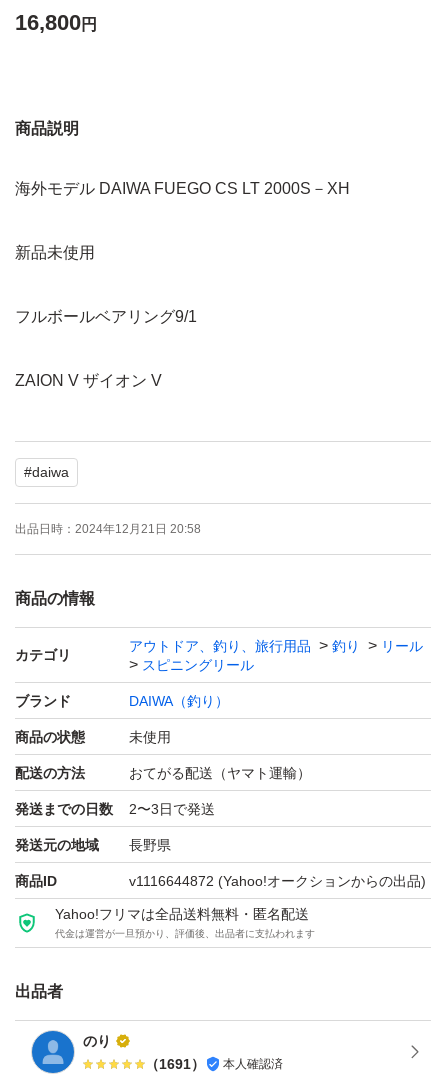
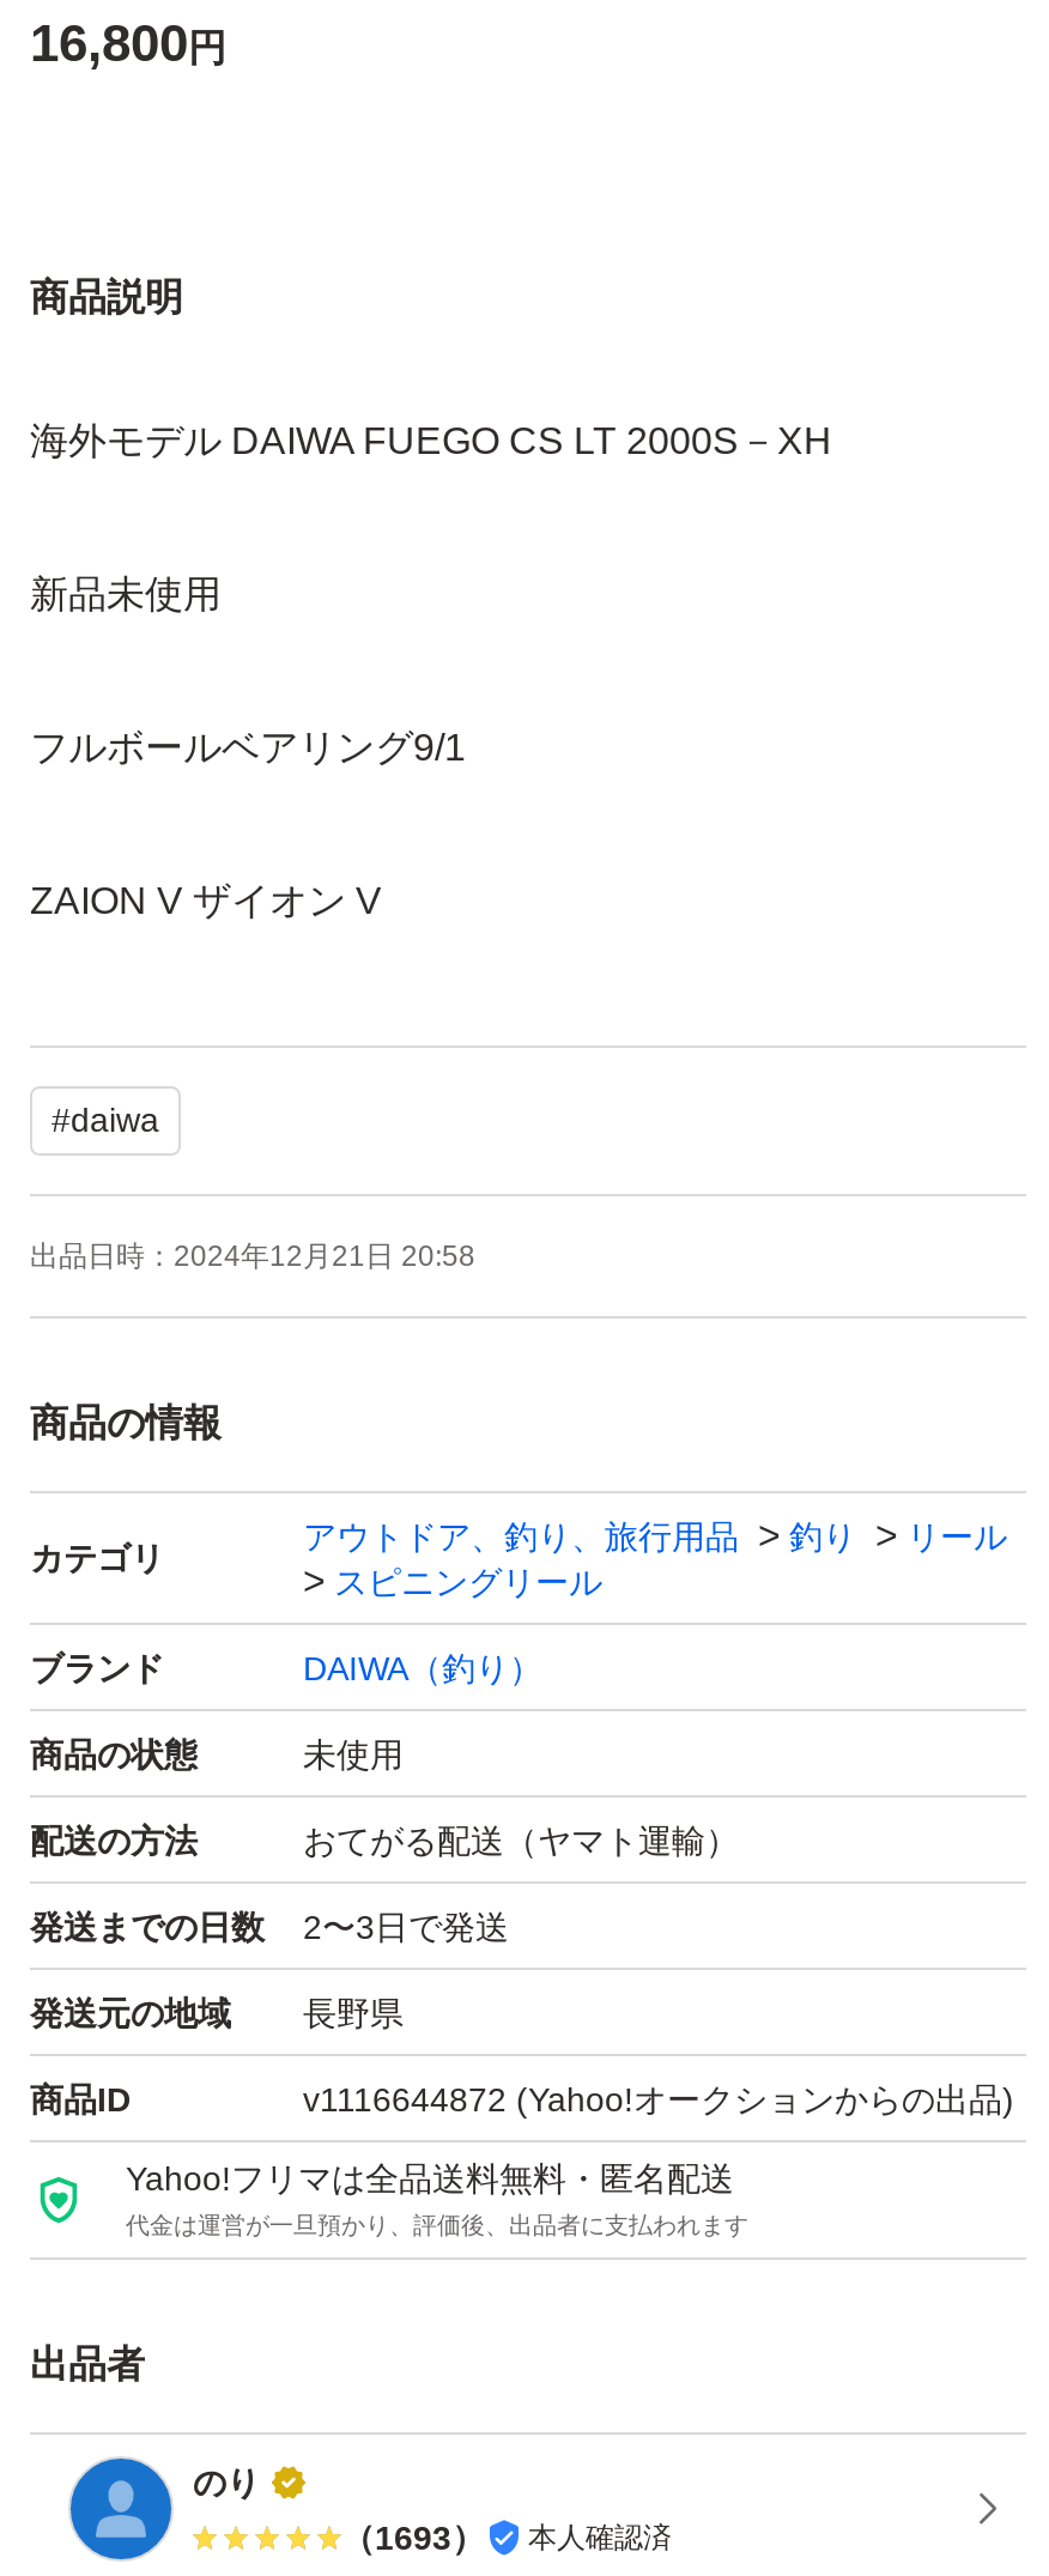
- （1691） 本人確認済
+ （1693） 本人確認済
